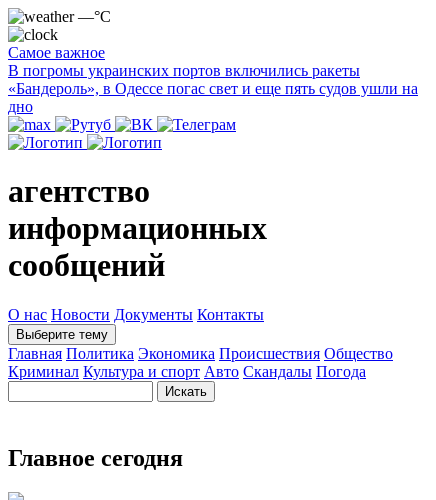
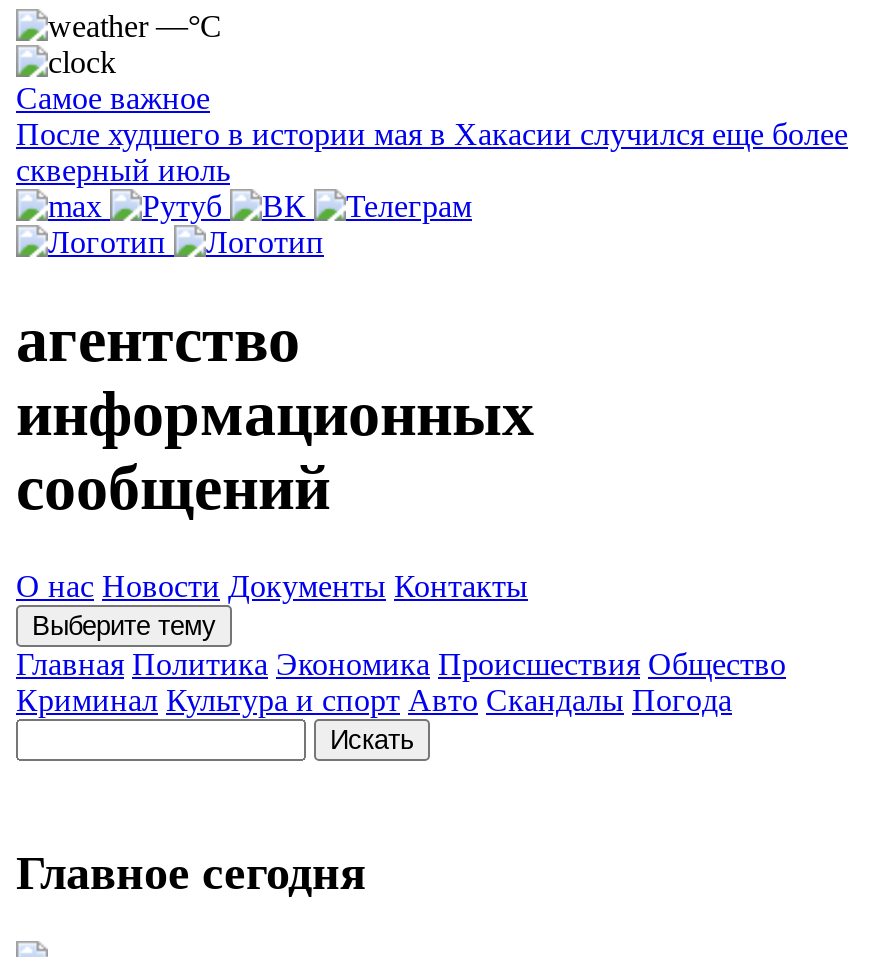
- В погромы украинских портов включились ракеты
- «Бандероль», в Одессе погас свет и еще пять судов ушли на
- дно
+ После худшего в истории мая в Хакасии случился еще более
+ скверный июль
